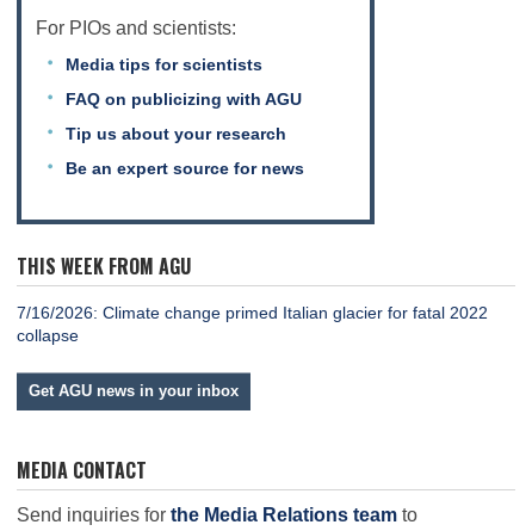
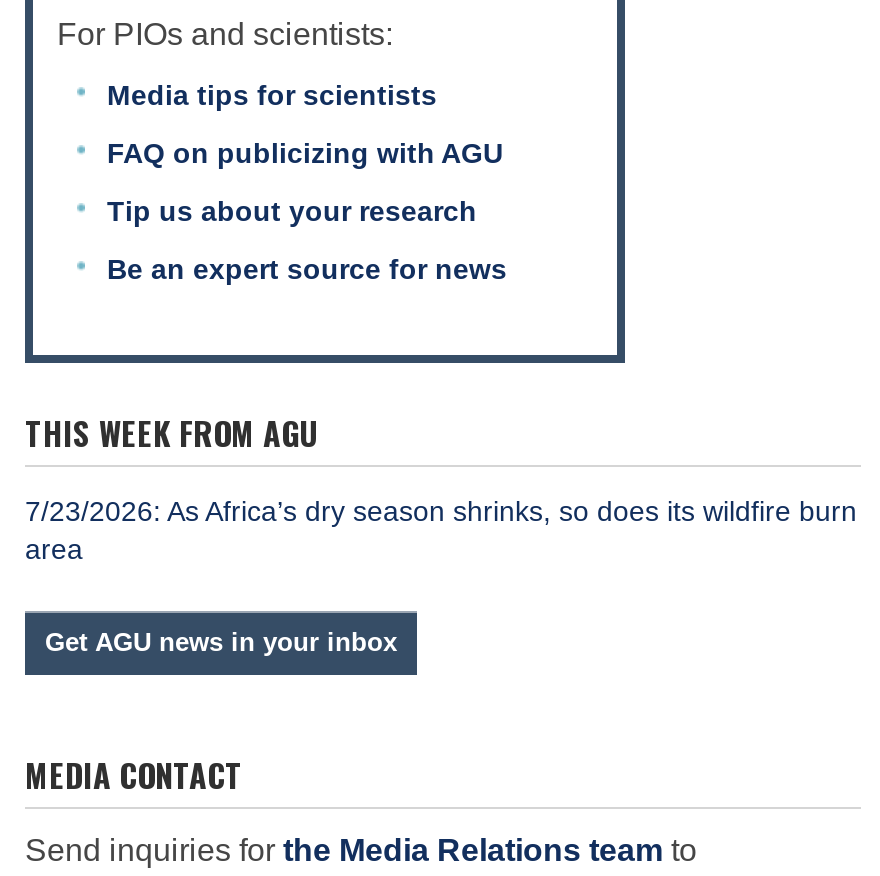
- 7/16/2026: Climate change primed Italian glacier for fatal 2022
- collapse
+ 7/23/2026: As Africa’s dry season shrinks, so does its wildfire burn
+ area
